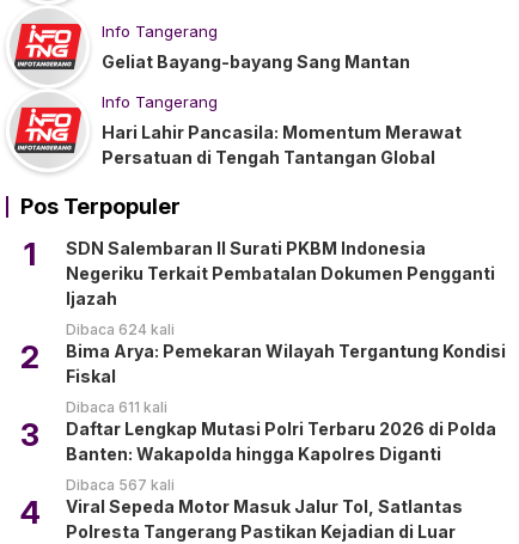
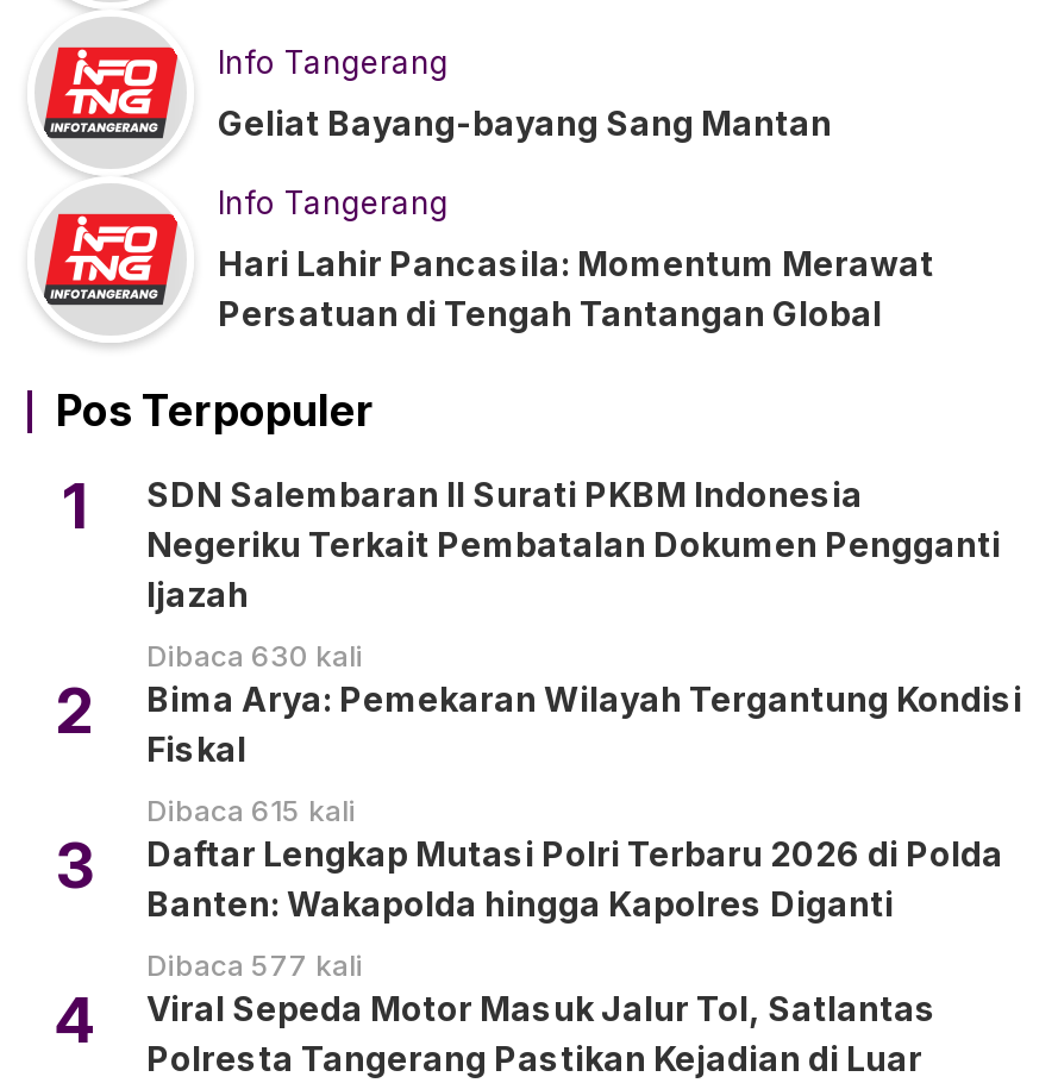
- Dibaca 624 kali
+ Dibaca 630 kali

- Dibaca 611 kali
+ Dibaca 615 kali

- Dibaca 567 kali
+ Dibaca 577 kali
